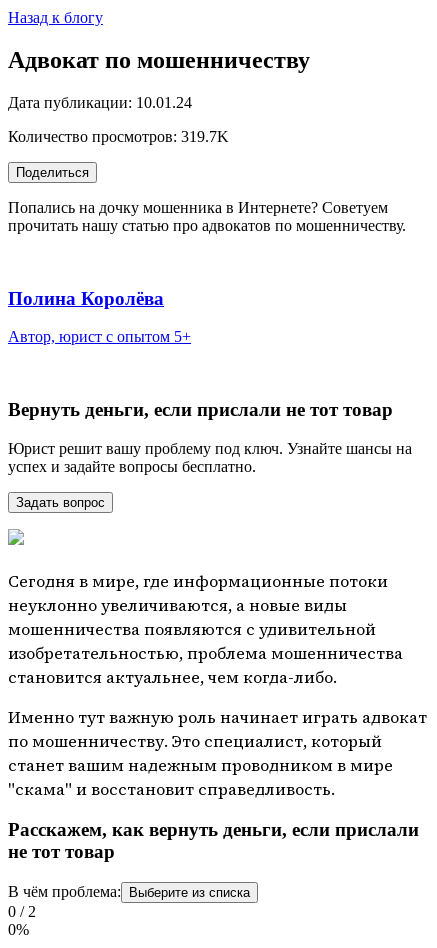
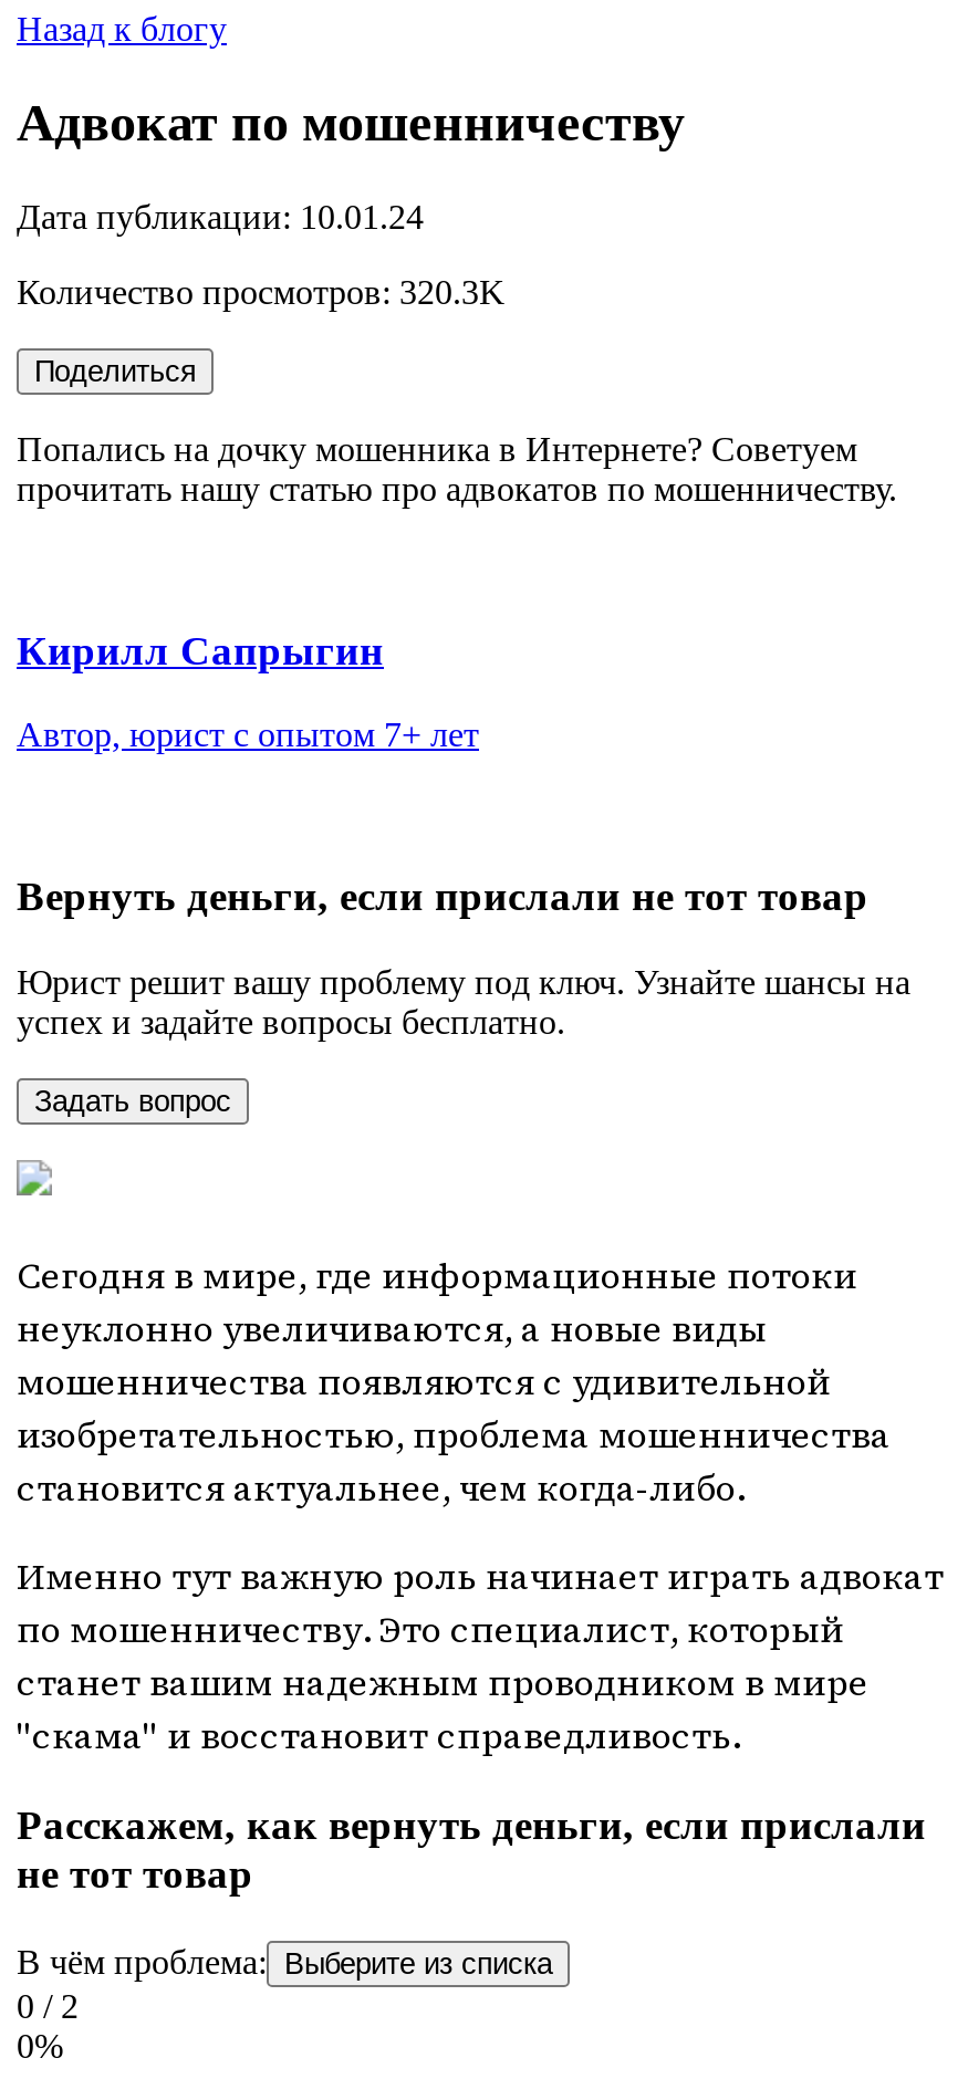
- Количество просмотров: 319.7K
+ Количество просмотров: 320.3K

- Полина Королёва
+ Кирилл Сапрыгин

- Автор, юрист с опытом 5+
+ Автор, юрист с опытом 7+ лет
